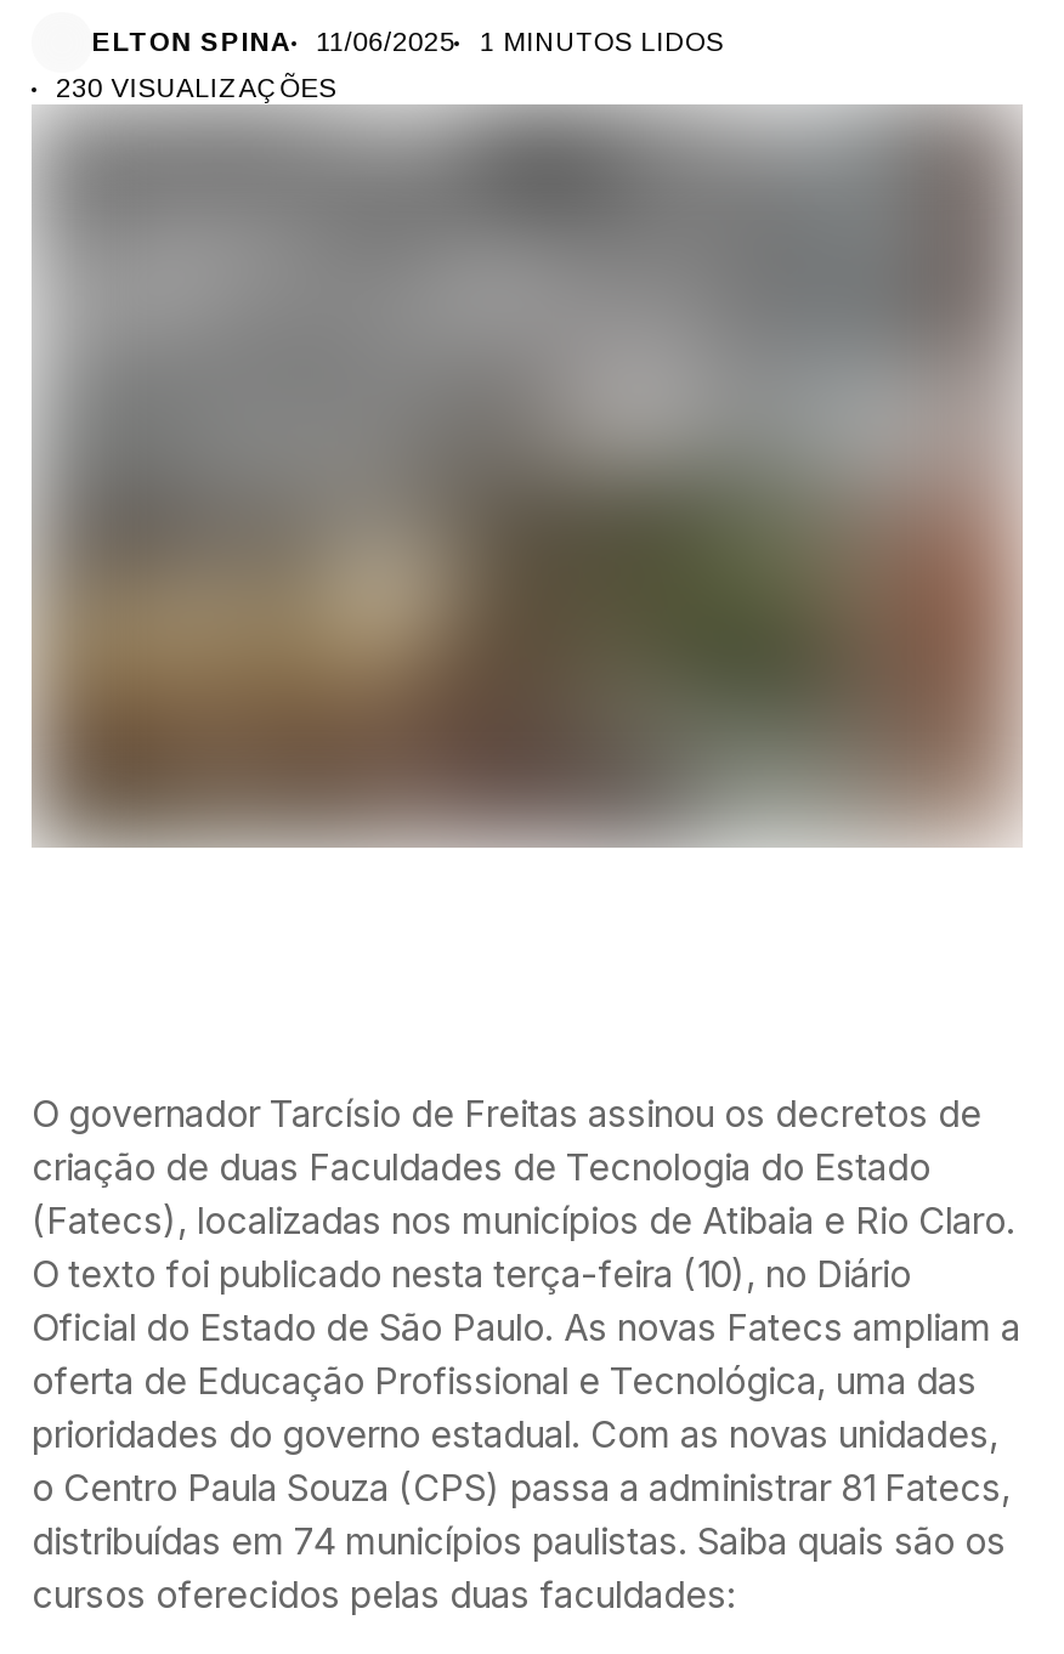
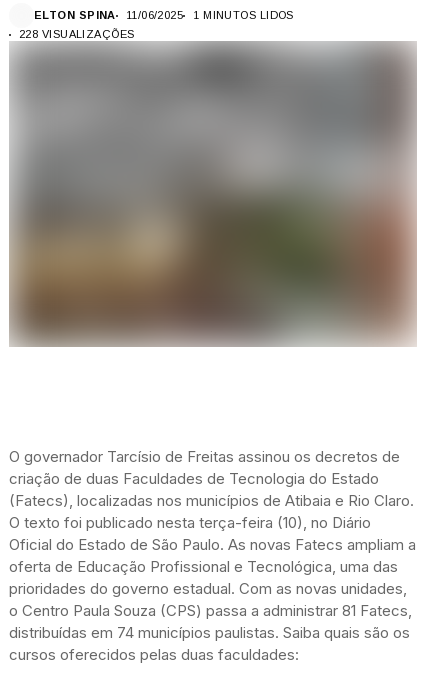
- 230 VISUALIZAÇÕES
+ 228 VISUALIZAÇÕES
